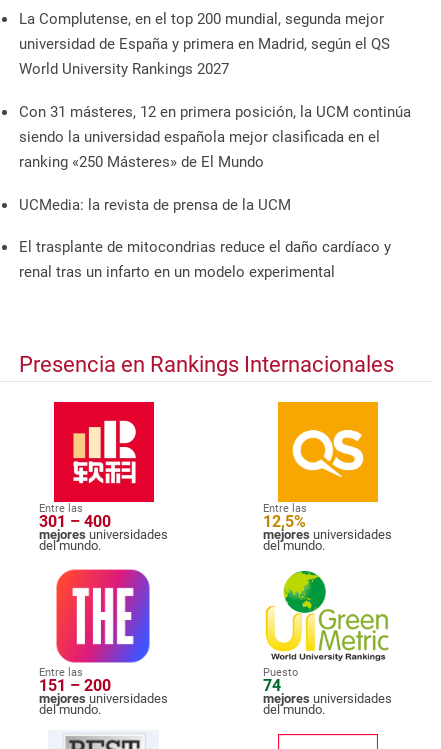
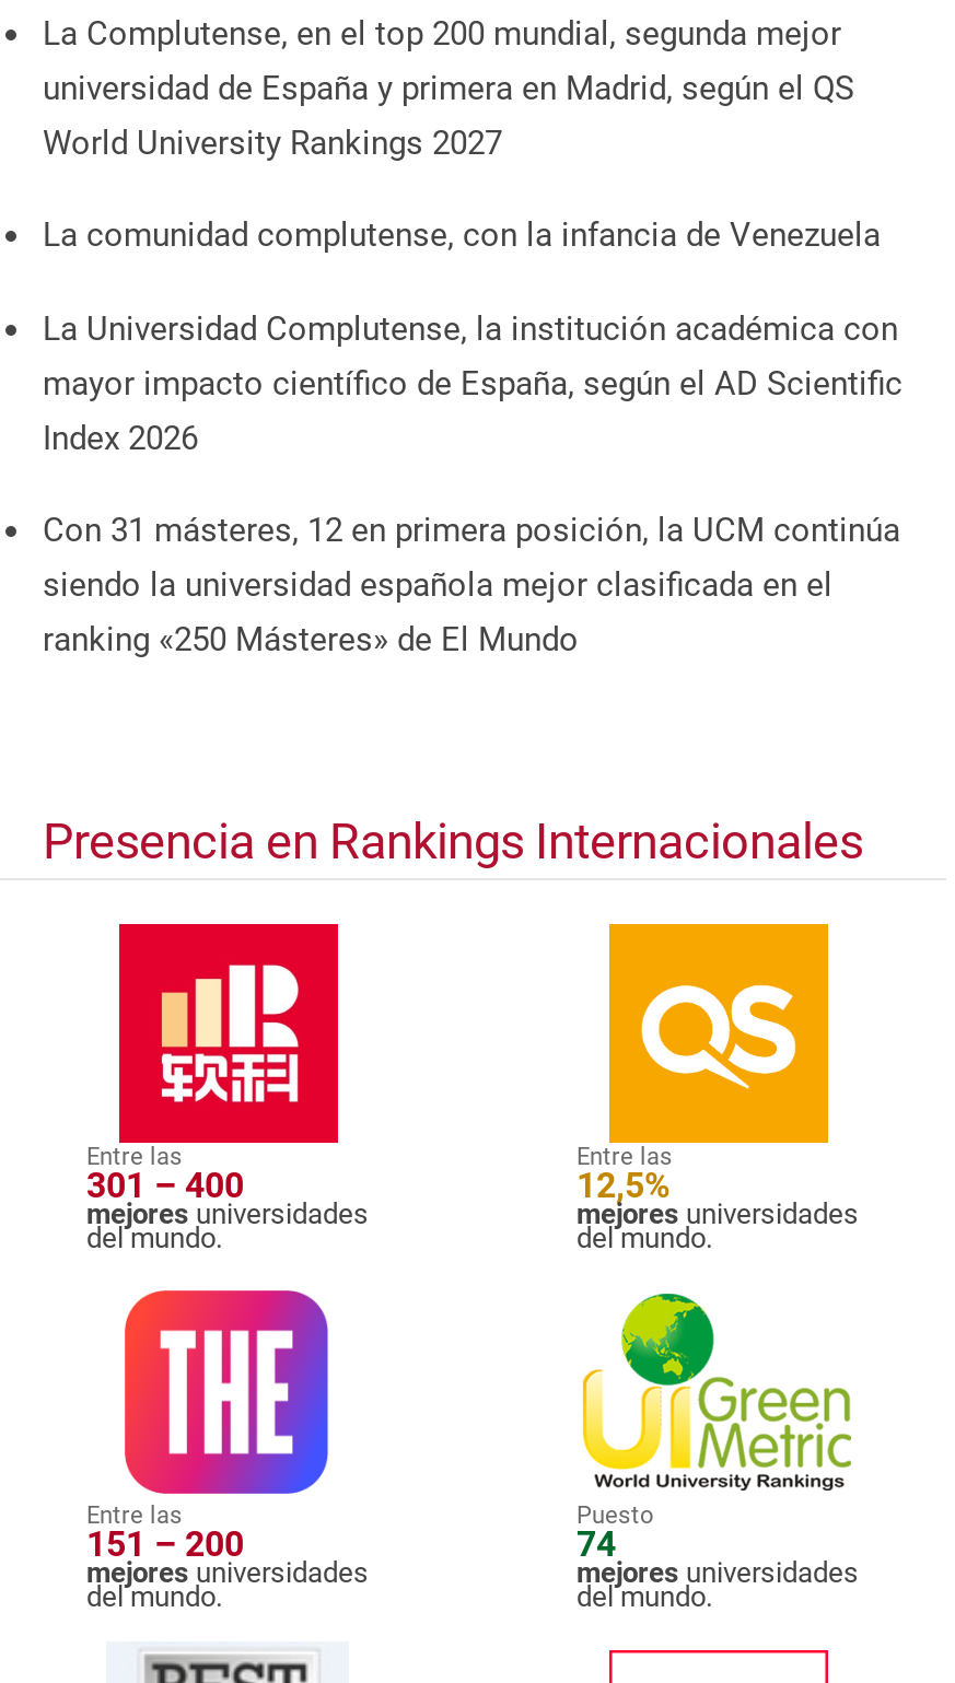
+ La comunidad complutense, con la infancia de Venezuela
+ La Universidad Complutense, la institución académica con
+ mayor impacto científico de España, según el AD Scientific
+ Index 2026

moved down: Con 31 másteres, 12 en primera posición, la UCM continúa | siendo la universidad española mejor clasificada en el | ranking «250 Másteres» de El Mundo

- UCMedia: la revista de prensa de la UCM
- El trasplante de mitocondrias reduce el daño cardíaco y
- renal tras un infarto en un modelo experimental
